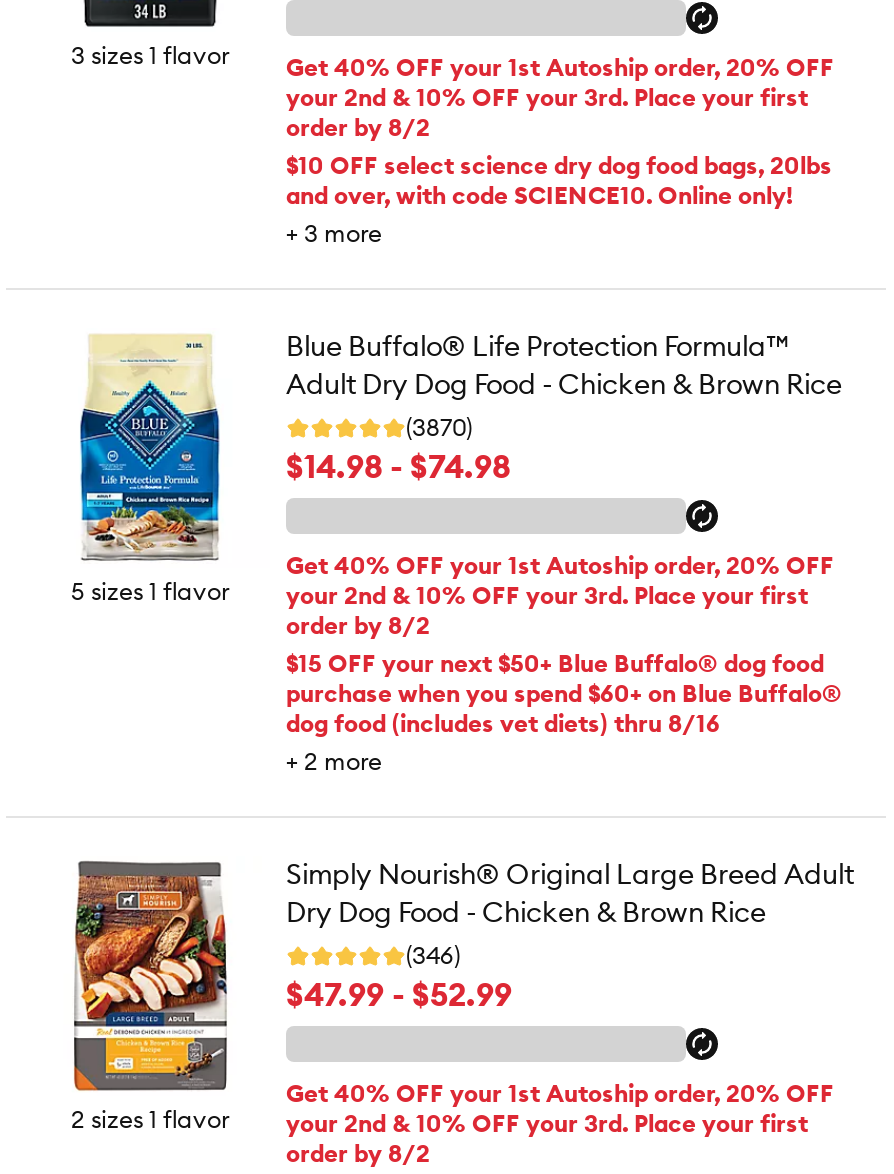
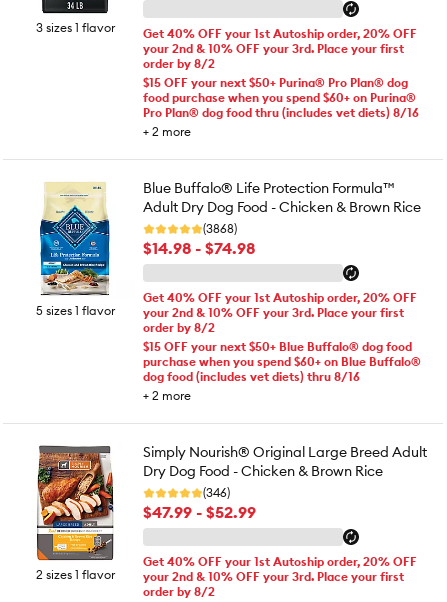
- $10 OFF select science dry dog food bags, 20lbs
- and over, with code SCIENCE10. Online only!
- + 3 more
+ $15 OFF your next $50+ Purina® Pro Plan® dog
+ food purchase when you spend $60+ on Purina®
+ Pro Plan® dog food thru (includes vet diets) 8/16
+ + 2 more

- (3870)
+ (3868)
